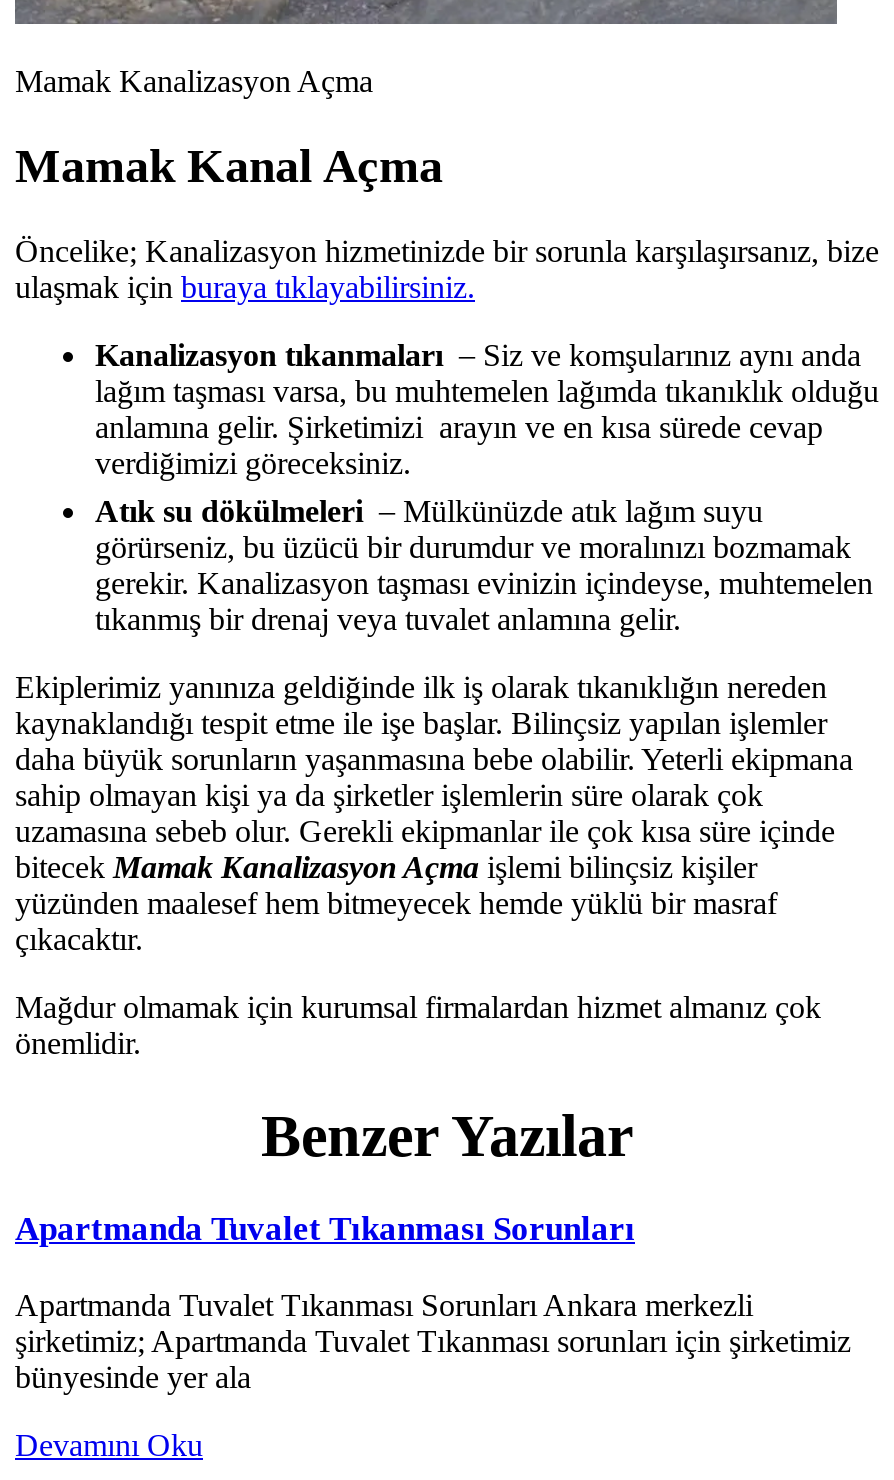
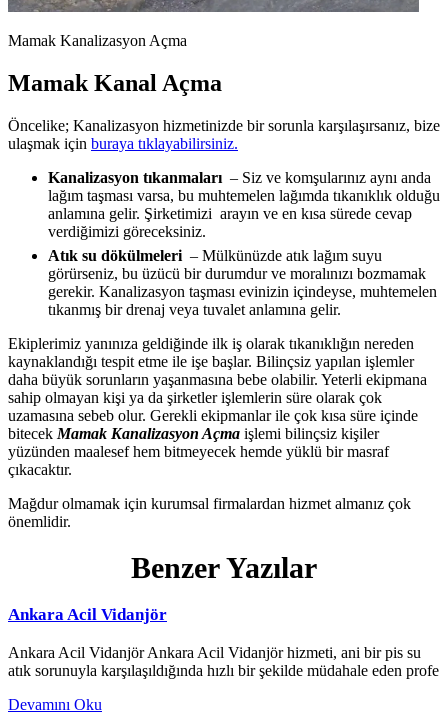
- Apartmanda Tuvalet Tıkanması Sorunları
+ Ankara Acil Vidanjör

- Apartmanda Tuvalet Tıkanması Sorunları Ankara merkezli
- şirketimiz; Apartmanda Tuvalet Tıkanması sorunları için şirketimiz
- bünyesinde yer ala
+ Ankara Acil Vidanjör Ankara Acil Vidanjör hizmeti, ani bir pis su
+ atık sorunuyla karşılaşıldığında hızlı bir şekilde müdahale eden profe
